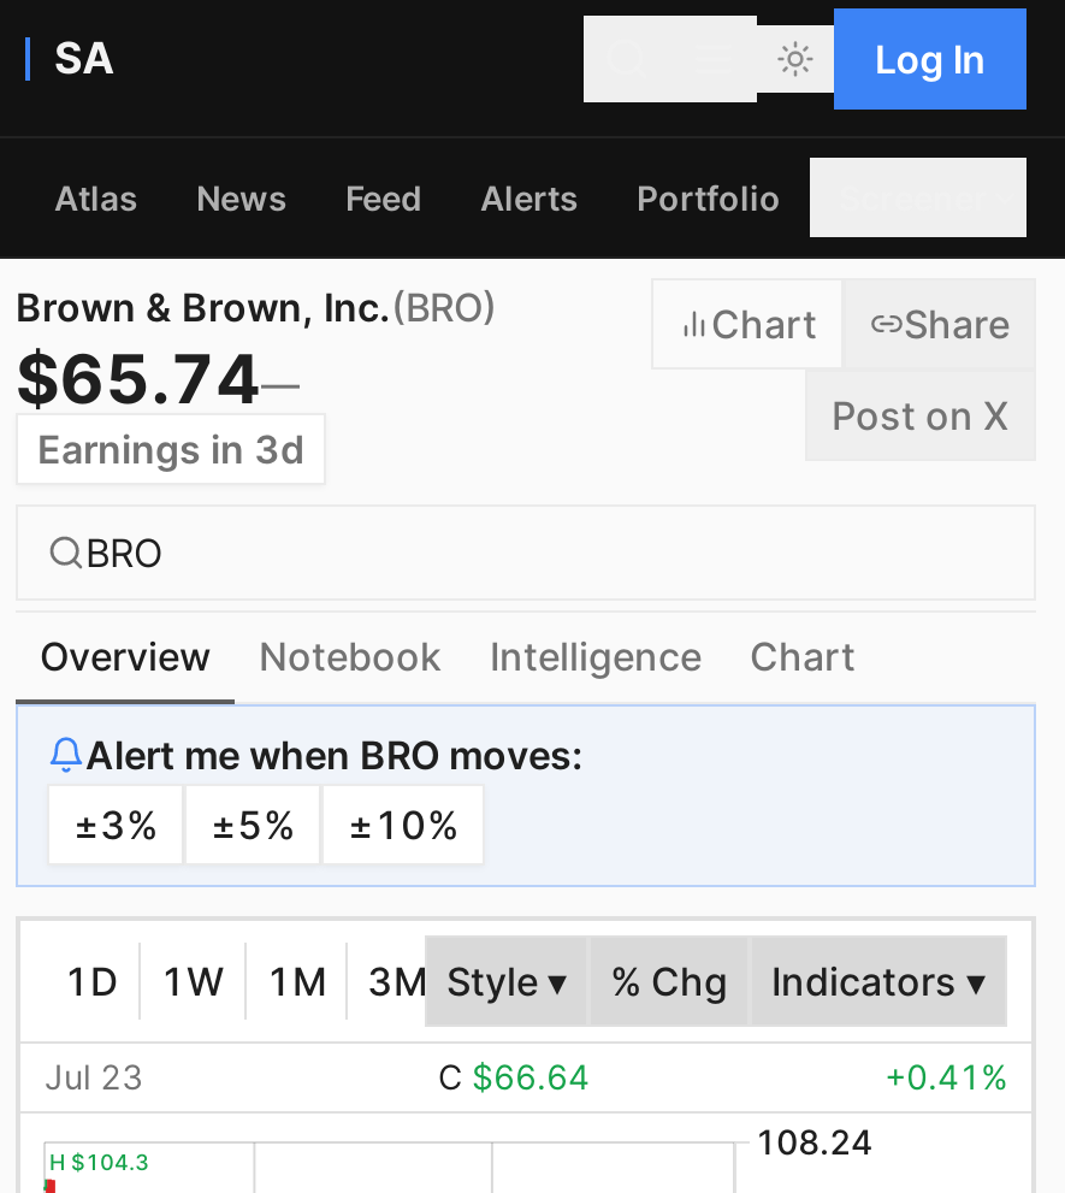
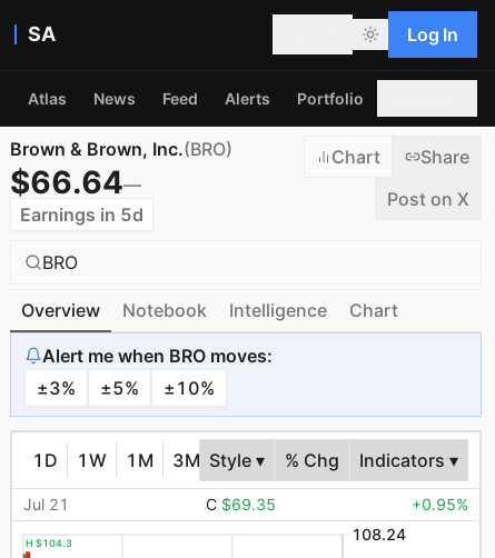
- $65.74—
+ $66.64—

- Earnings in 3d
+ Earnings in 5d

- Jul 23
+ Jul 21

- C $66.64
+ C $69.35

- +0.41%
+ +0.95%
